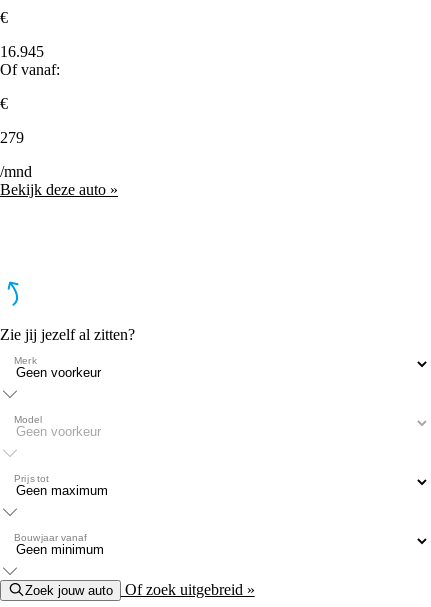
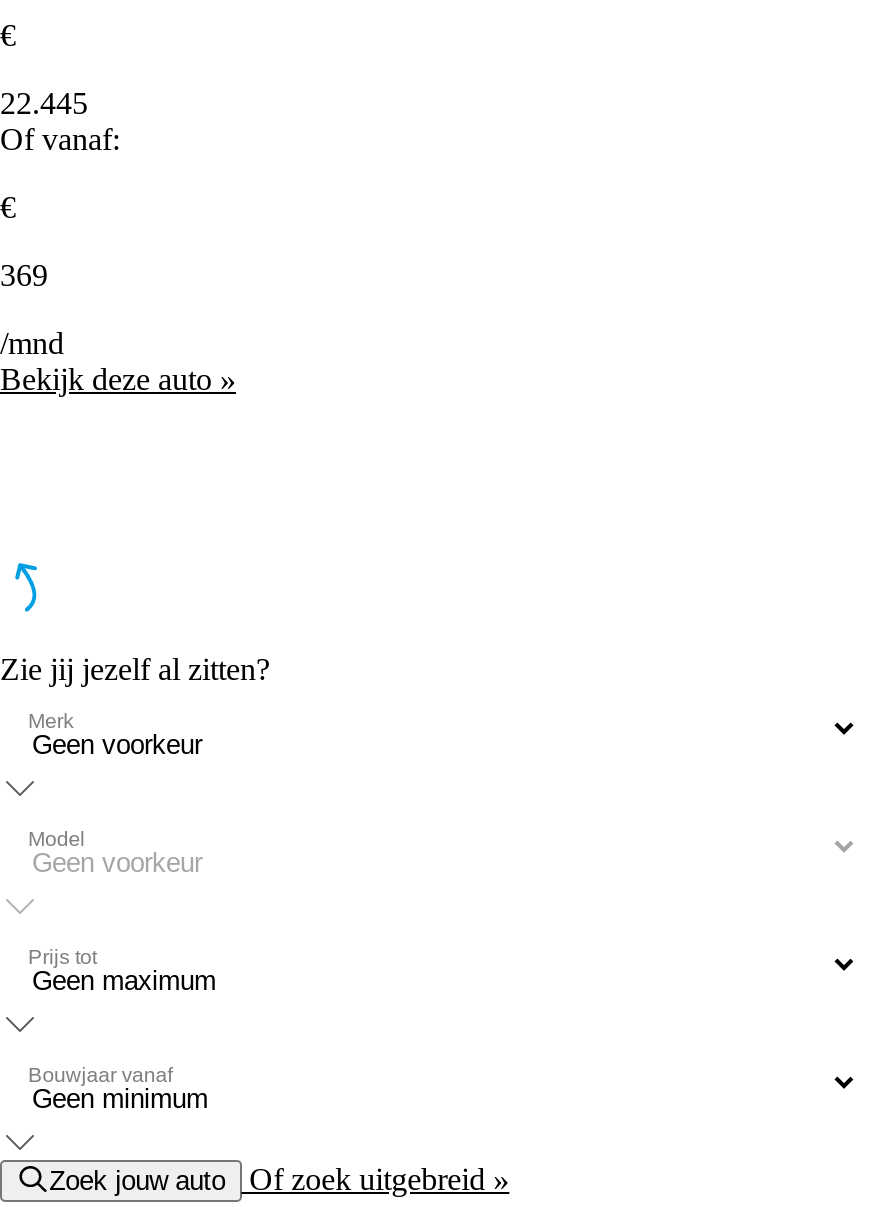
- 16.945
+ 22.445

- 279
+ 369
